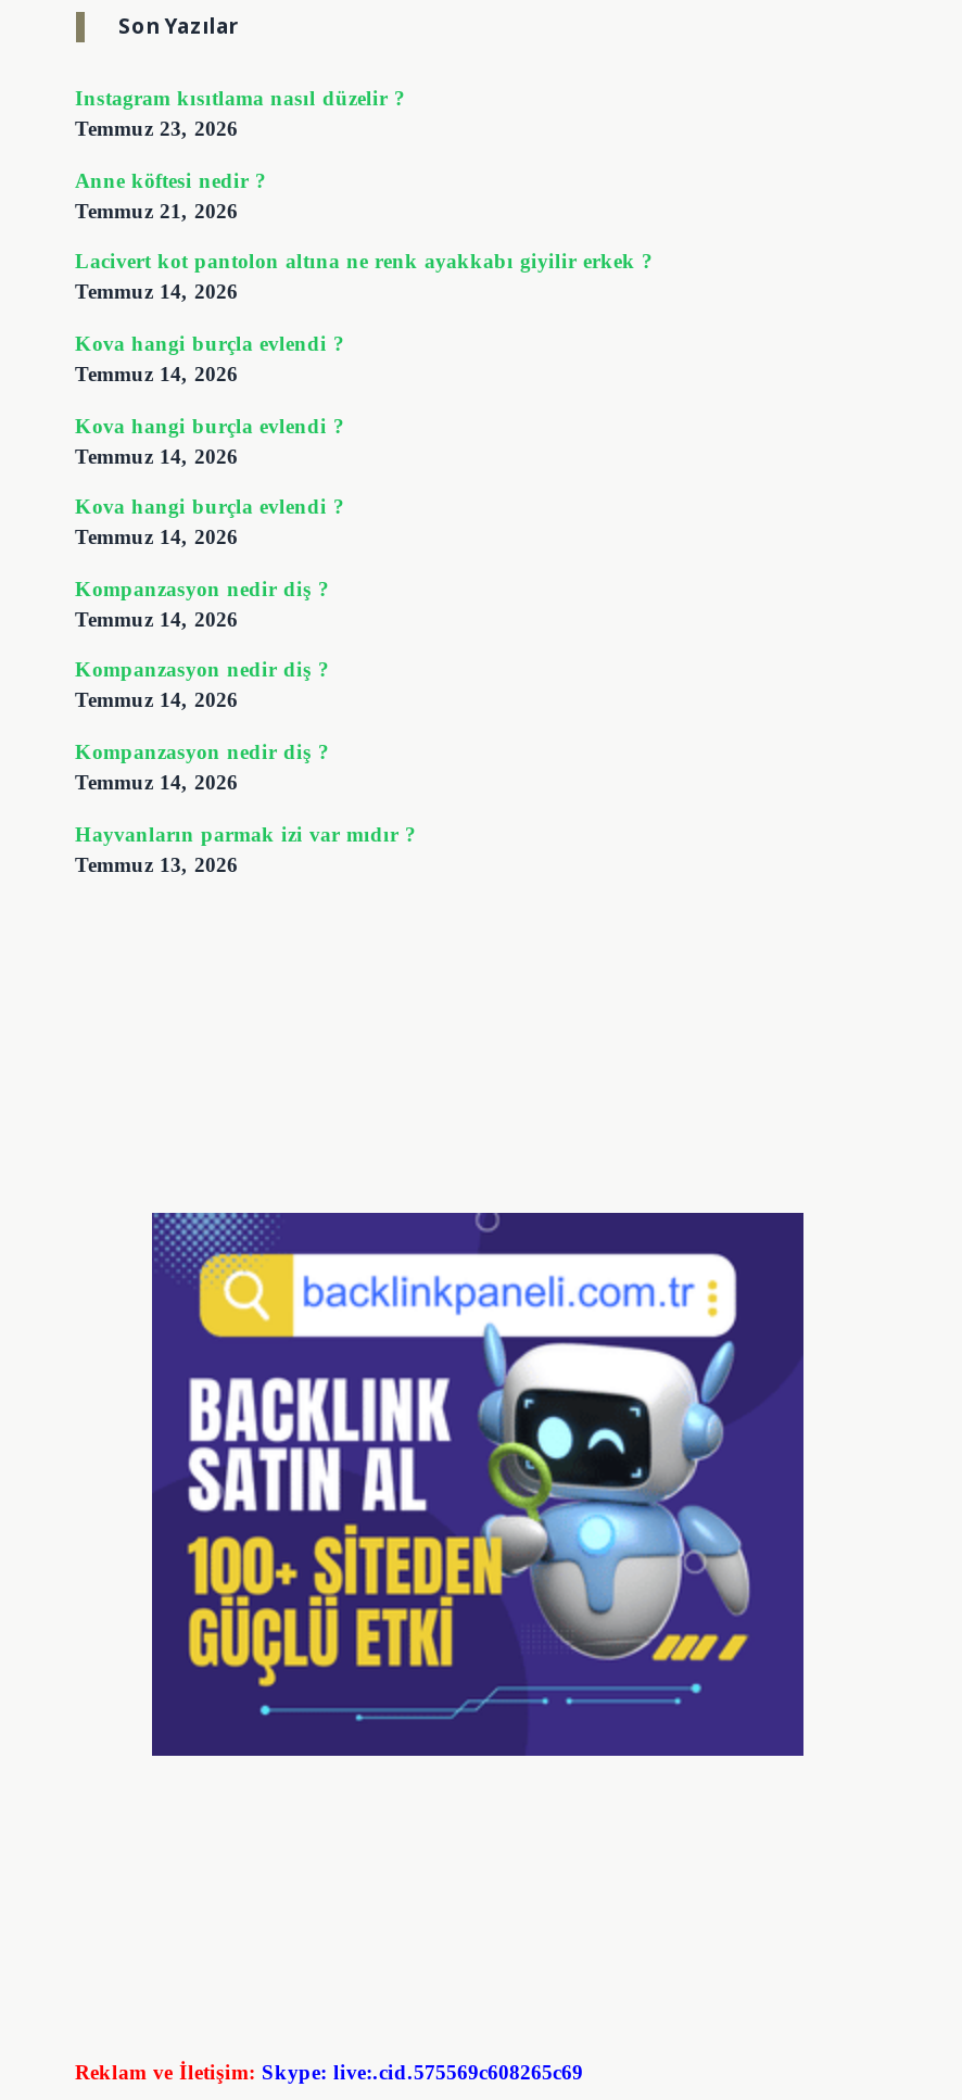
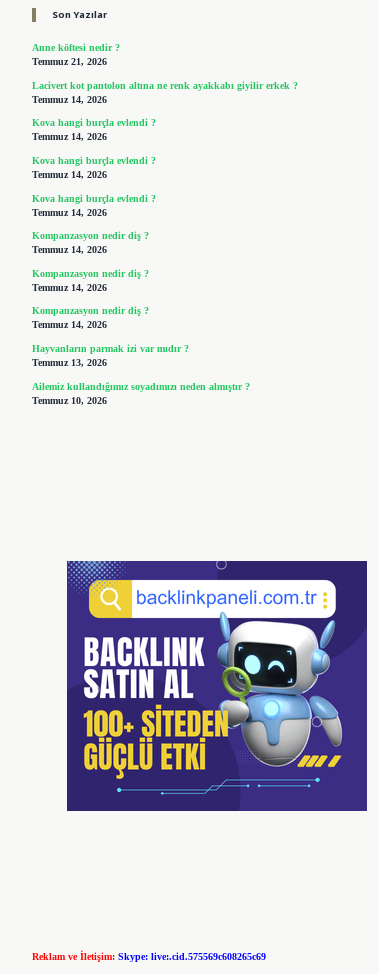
- Instagram kısıtlama nasıl düzelir ?
- Temmuz 23, 2026

moved up: Anne köftesi nedir ? | Temmuz 21, 2026 | Lacivert kot pantolon altına ne renk ayakkabı giyilir erkek ? | ... | Hayvanların parmak izi var mıdır ? | Temmuz 13, 2026

+ Ailemiz kullandığımız soyadımızı neden almıştır ?
+ Temmuz 10, 2026
